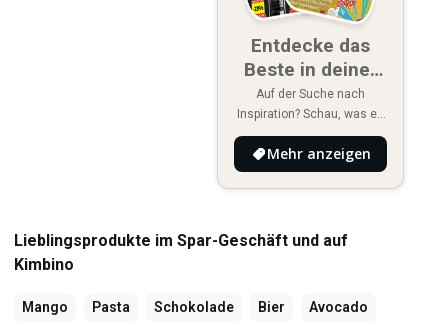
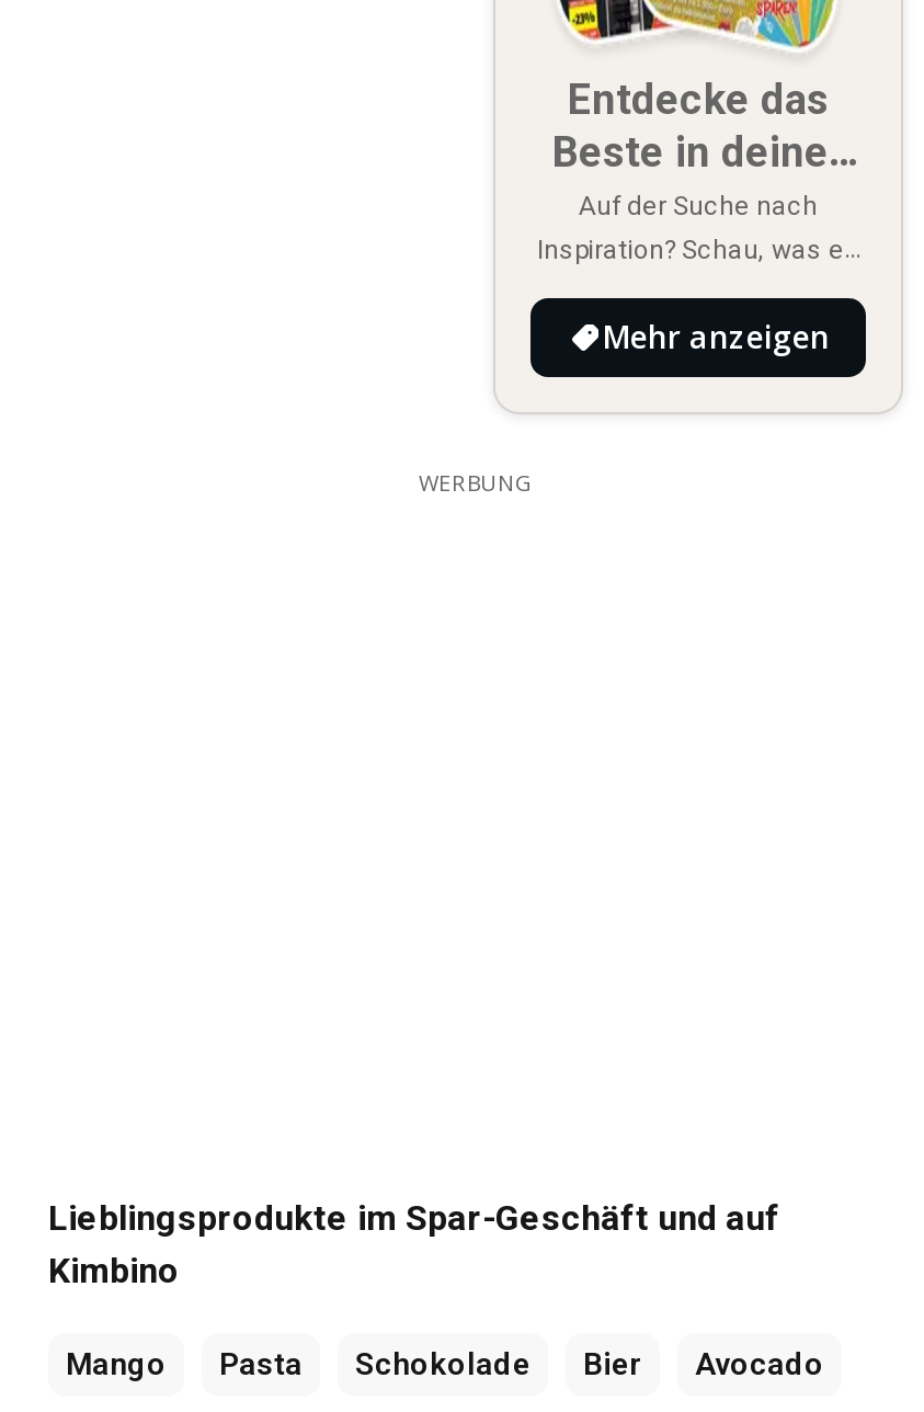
+ WERBUNG
